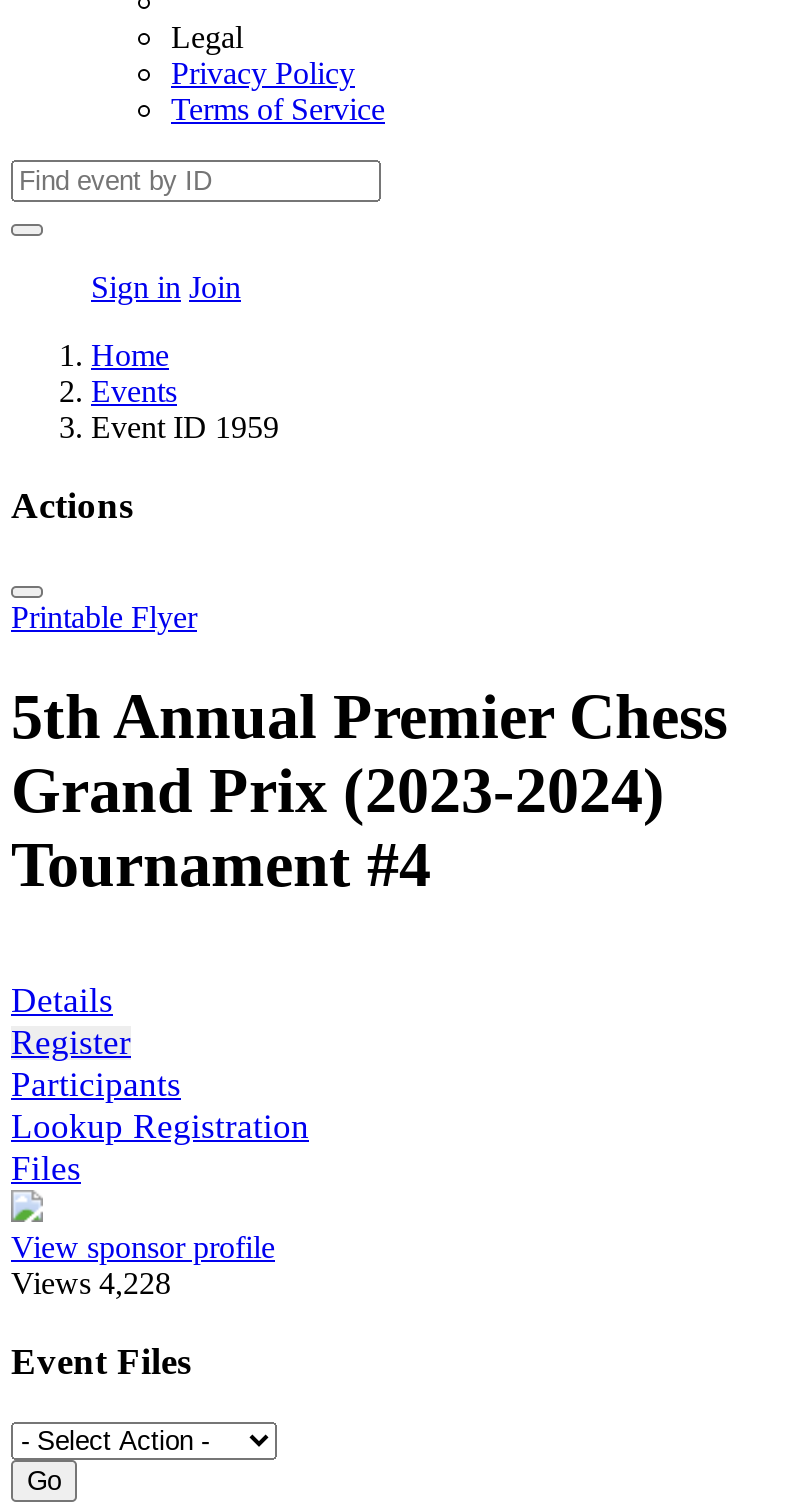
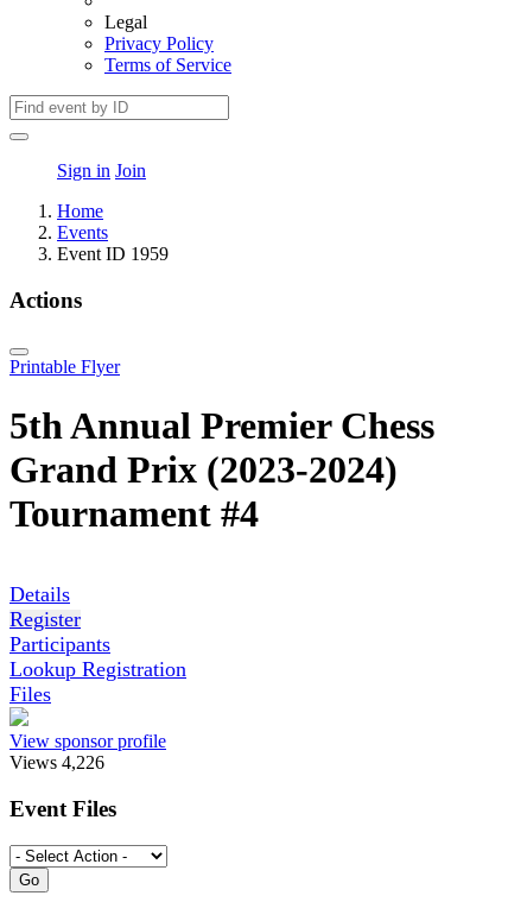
- Views 4,228
+ Views 4,226
